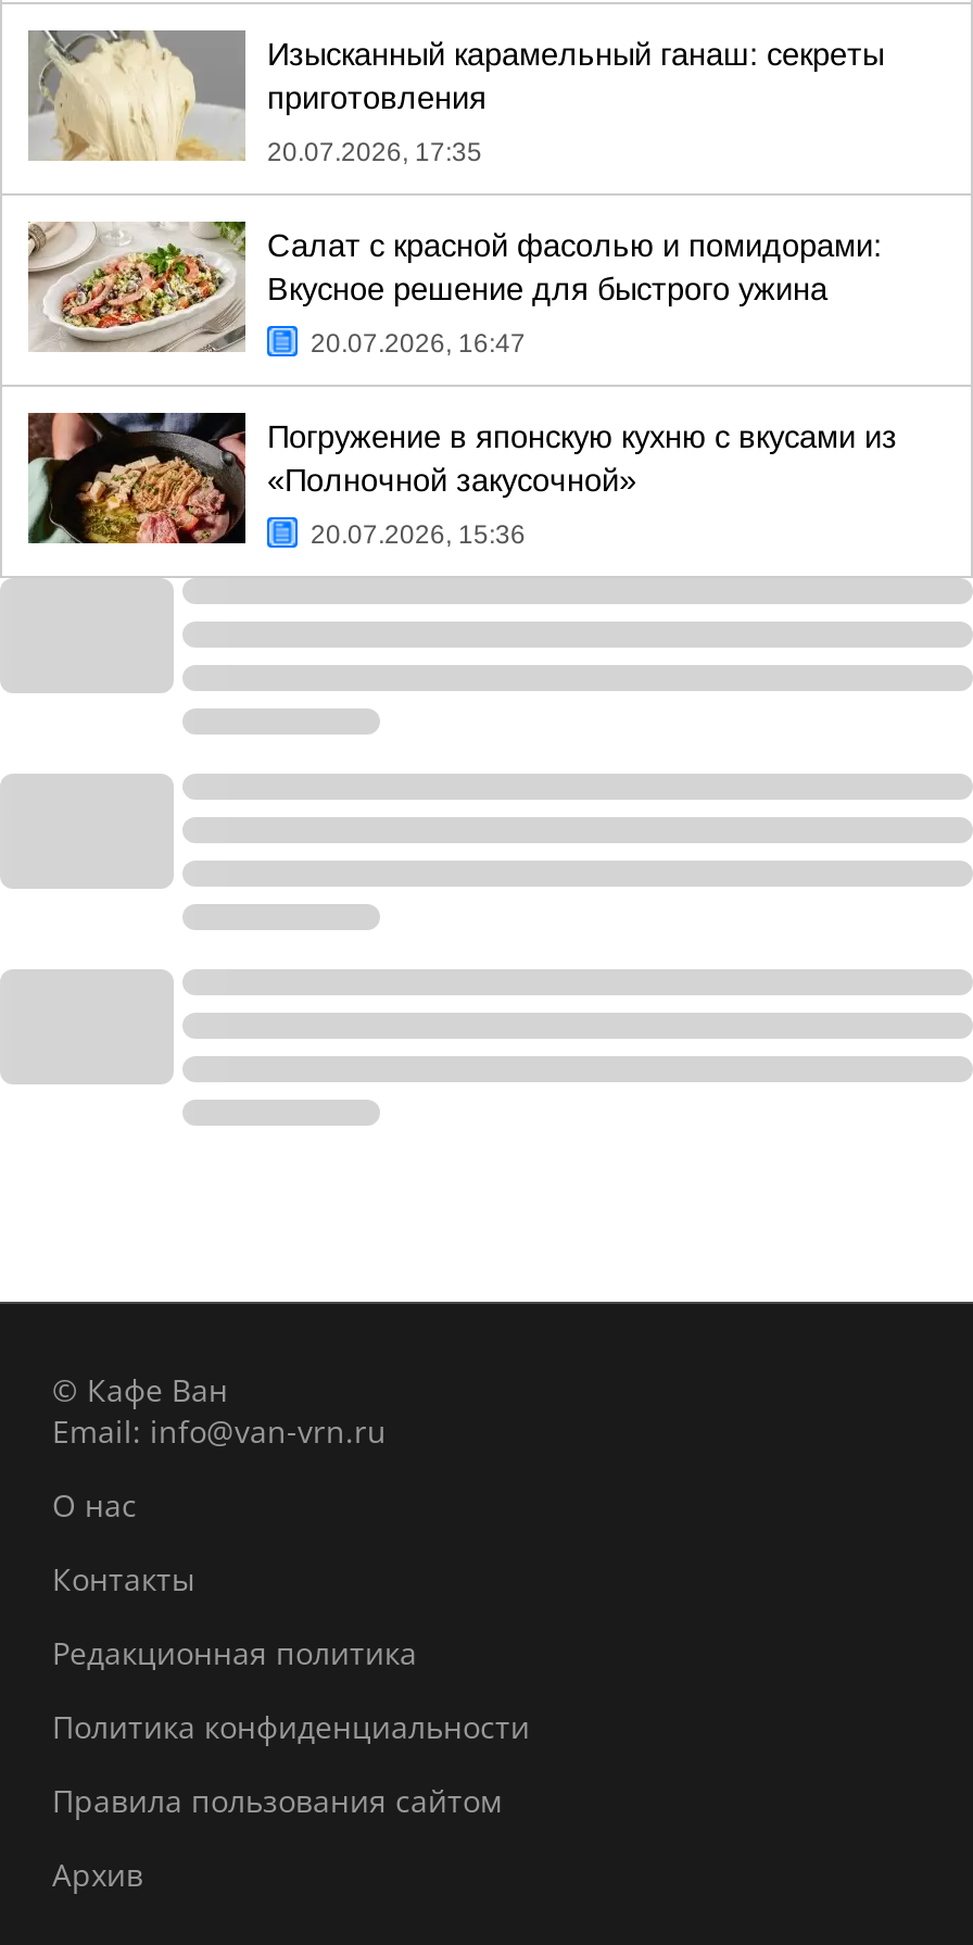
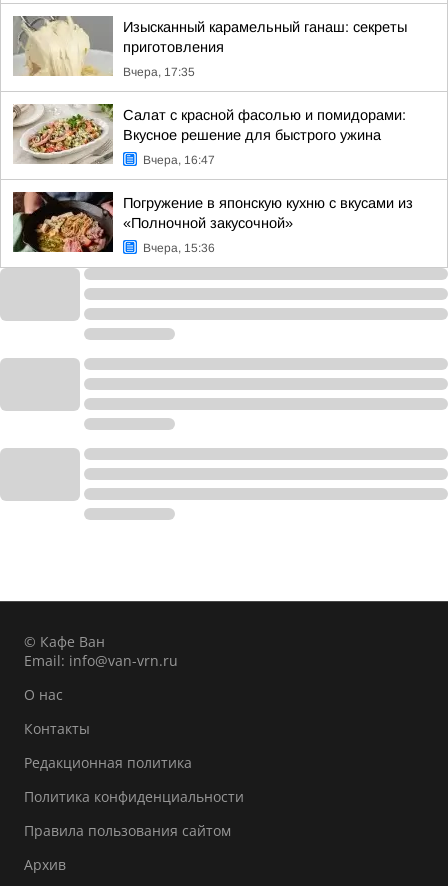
- 20.07.2026, 17:35
+ Вчера, 17:35

- 20.07.2026, 16:47
+ Вчера, 16:47

- 20.07.2026, 15:36
+ Вчера, 15:36
